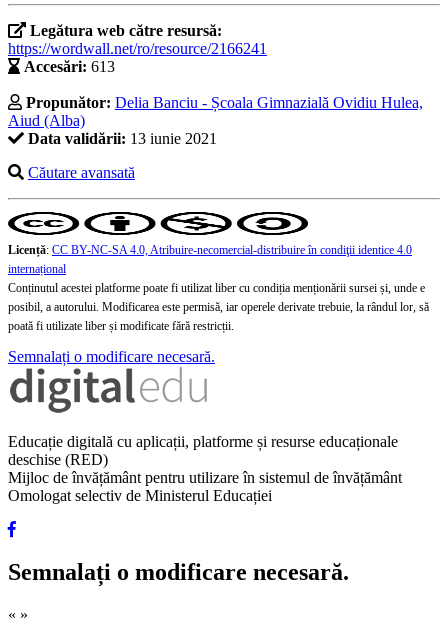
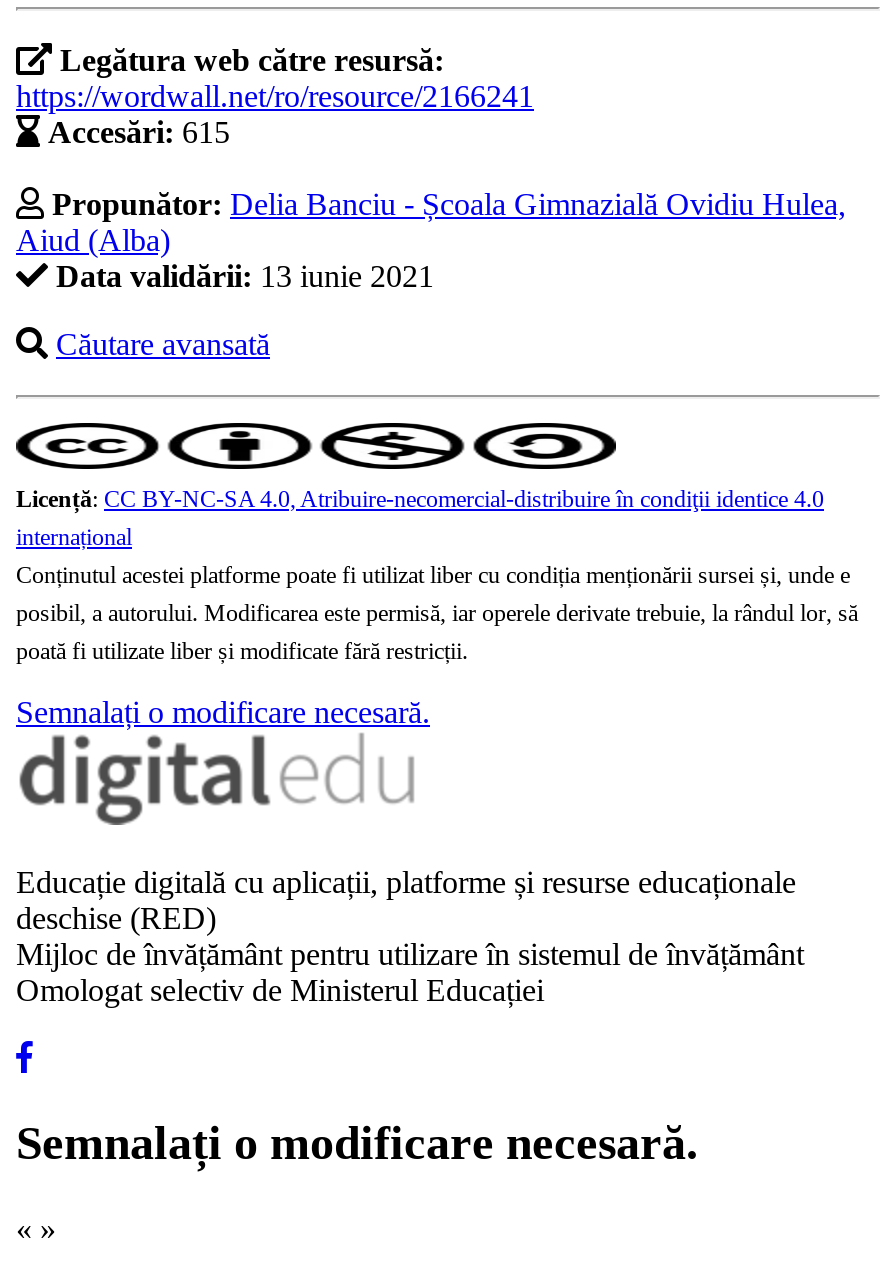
- Accesări: 613
+ Accesări: 615
